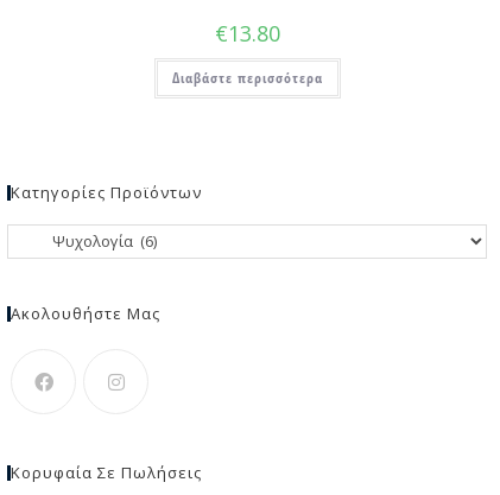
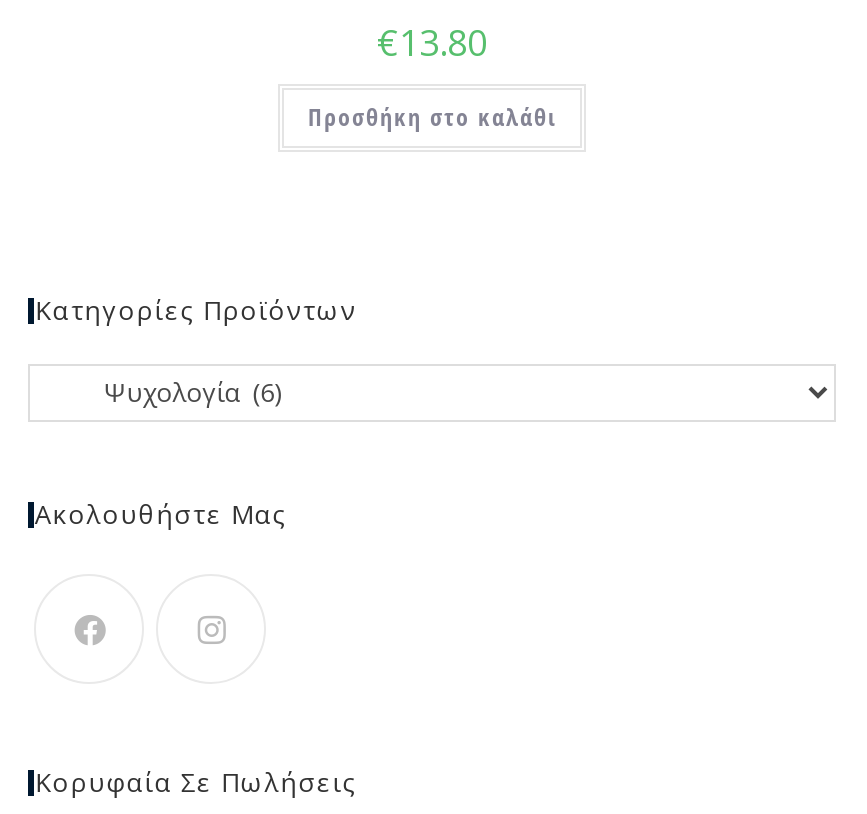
- Διαβάστε περισσότερα
+ Προσθήκη στο καλάθι
